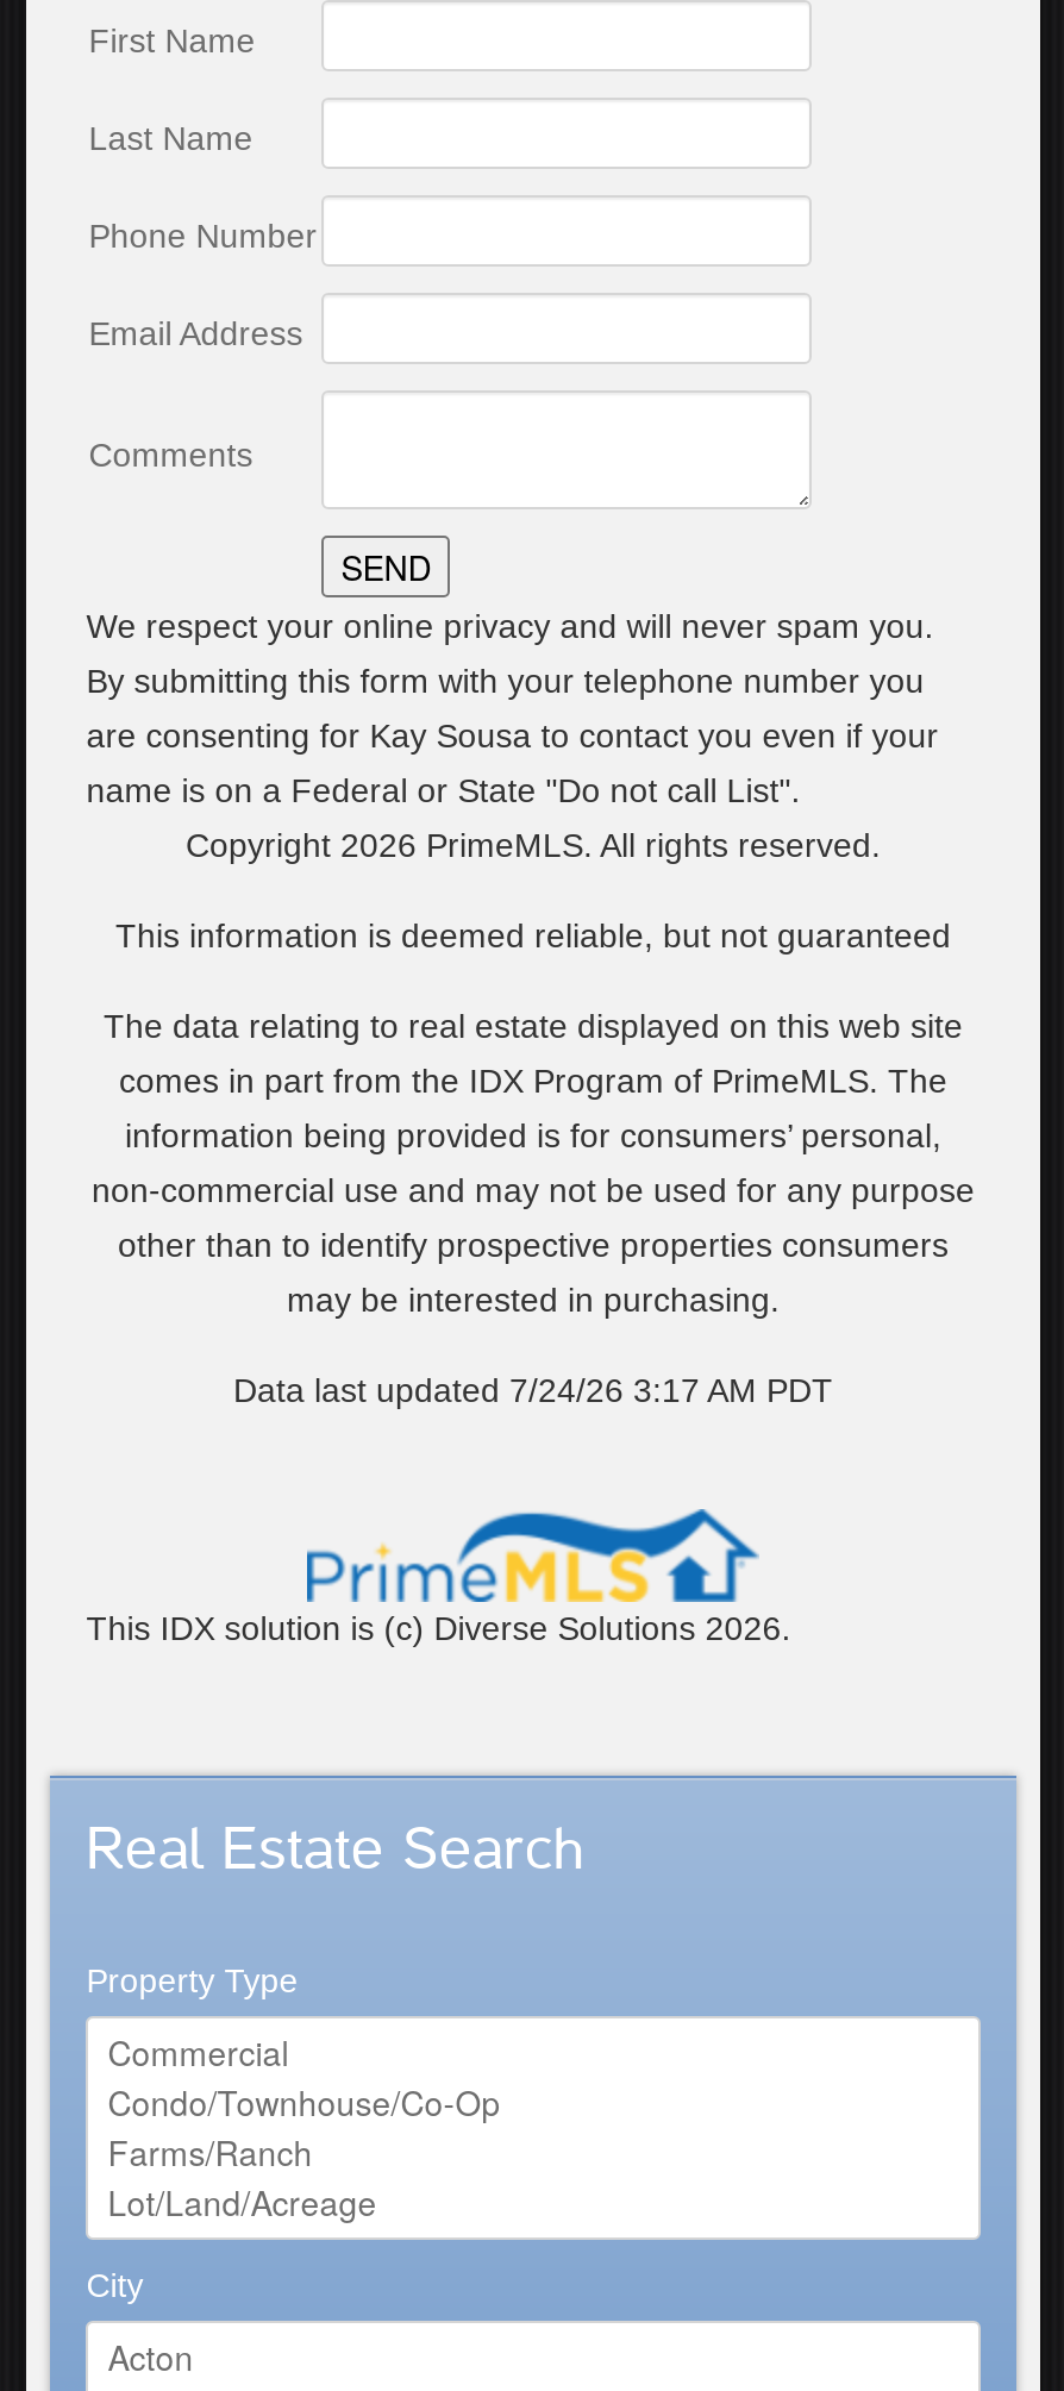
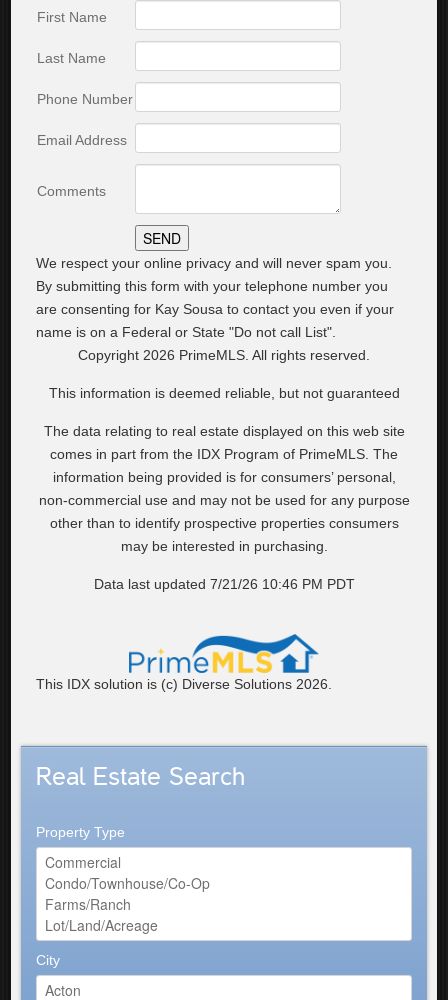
- Data last updated 7/24/26 3:17 AM PDT
+ Data last updated 7/21/26 10:46 PM PDT
